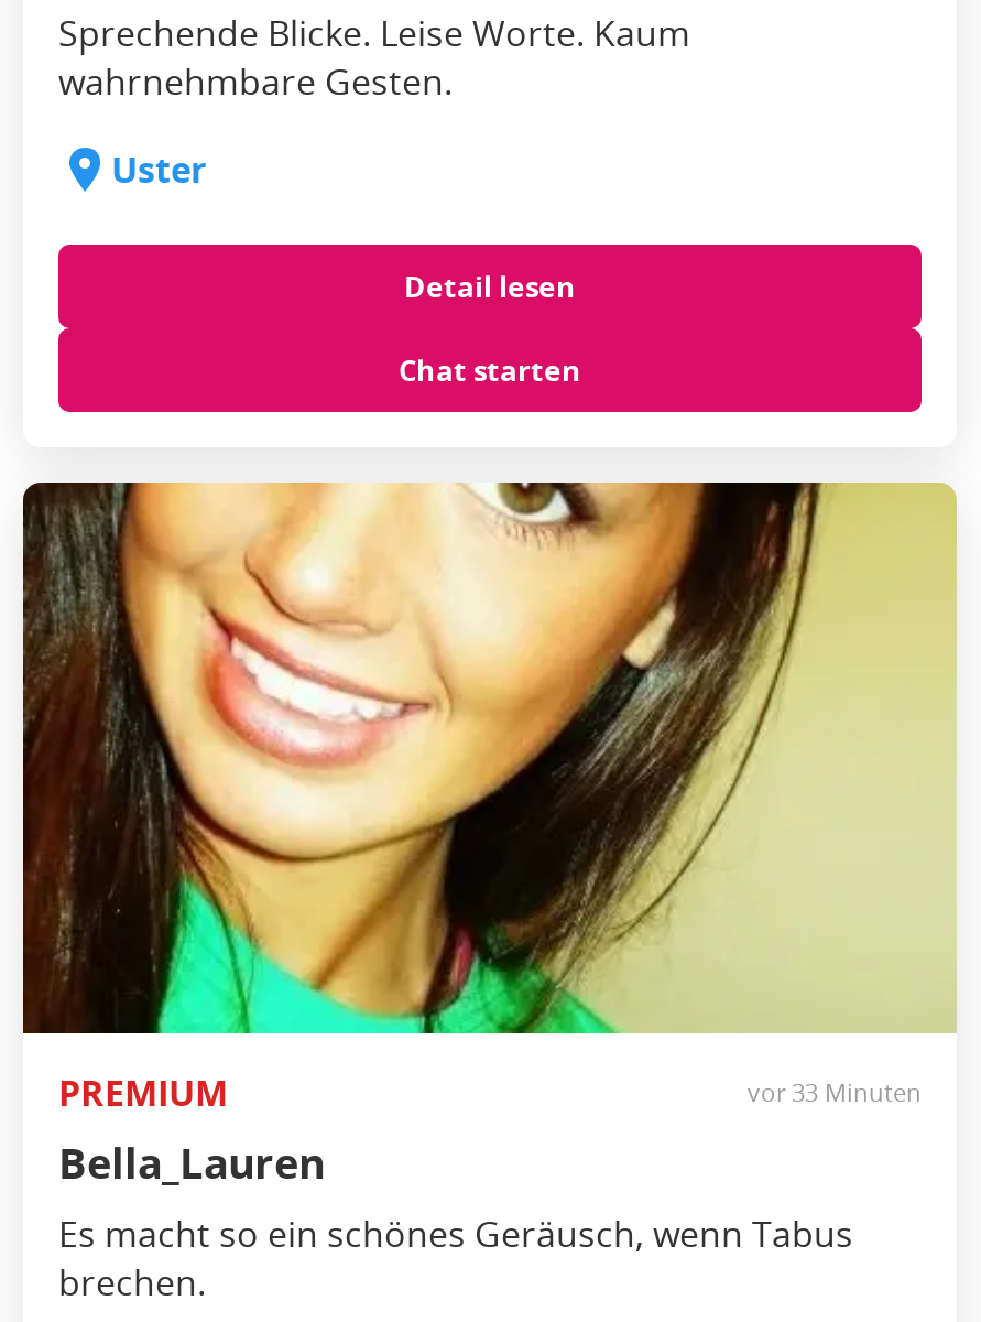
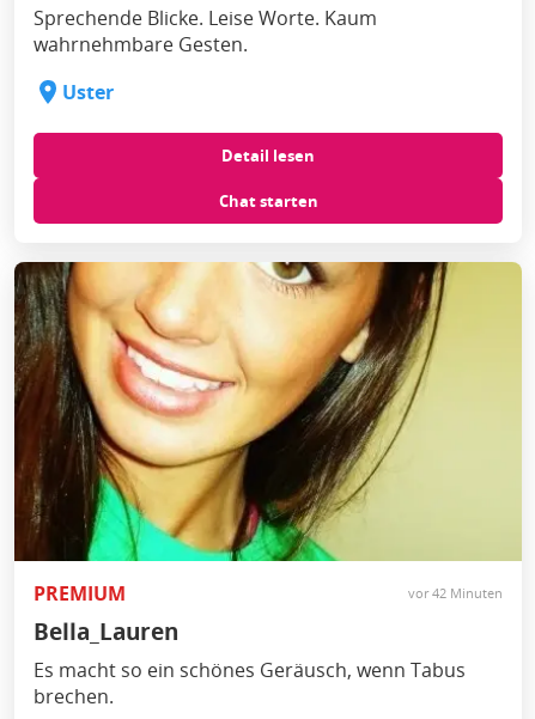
- vor 33 Minuten
+ vor 42 Minuten
